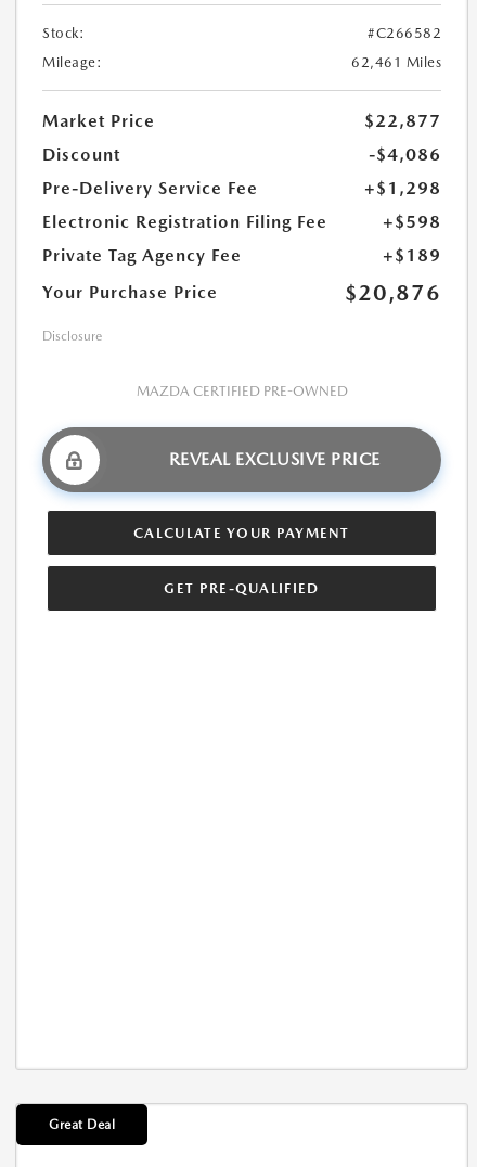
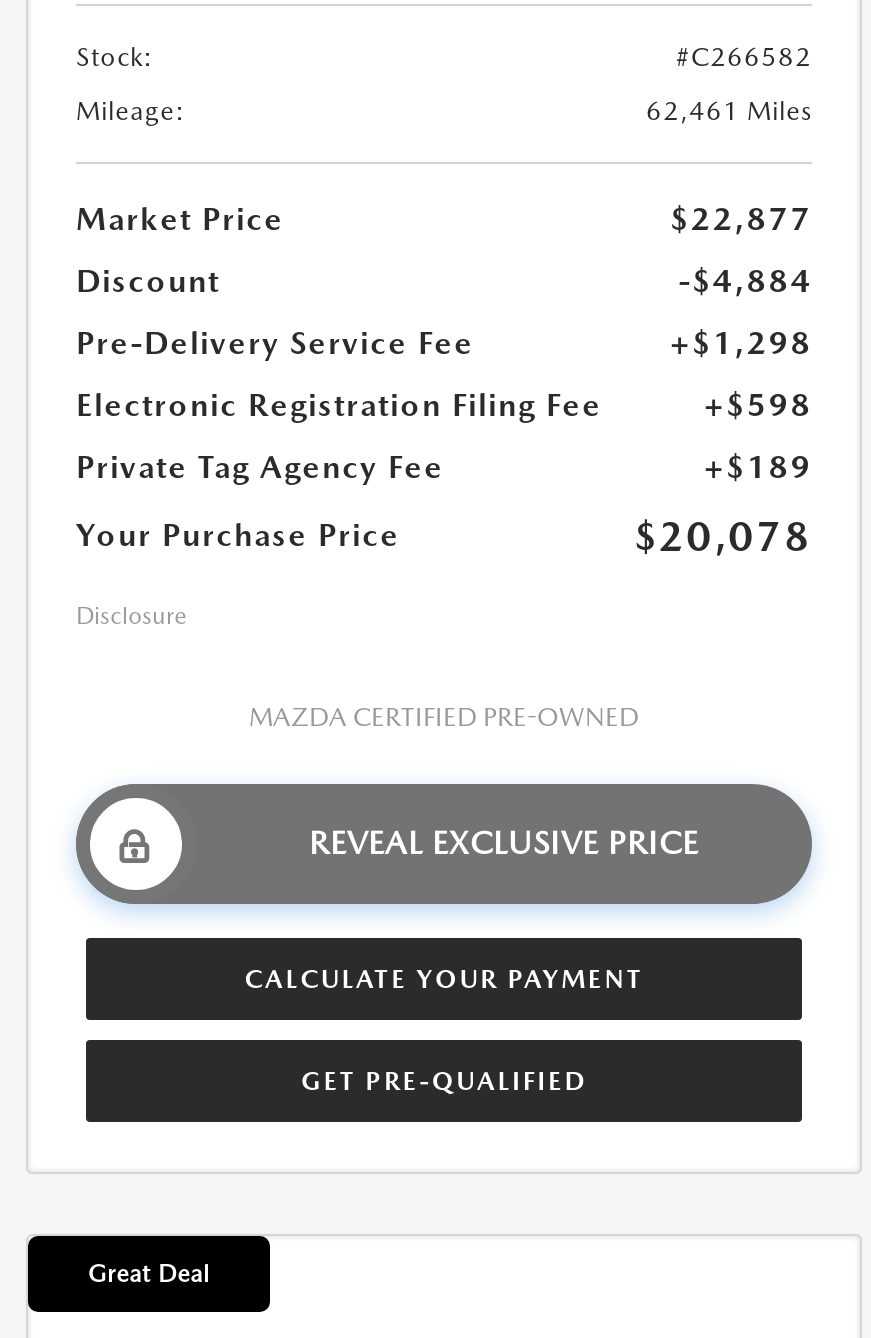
- -$4,086
+ -$4,884

- $20,876
+ $20,078
